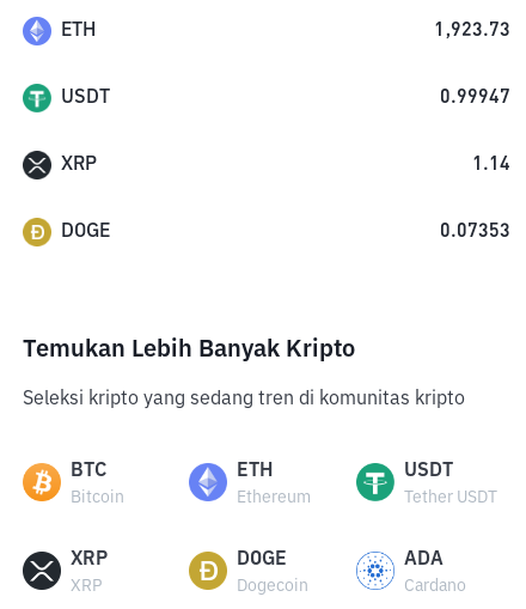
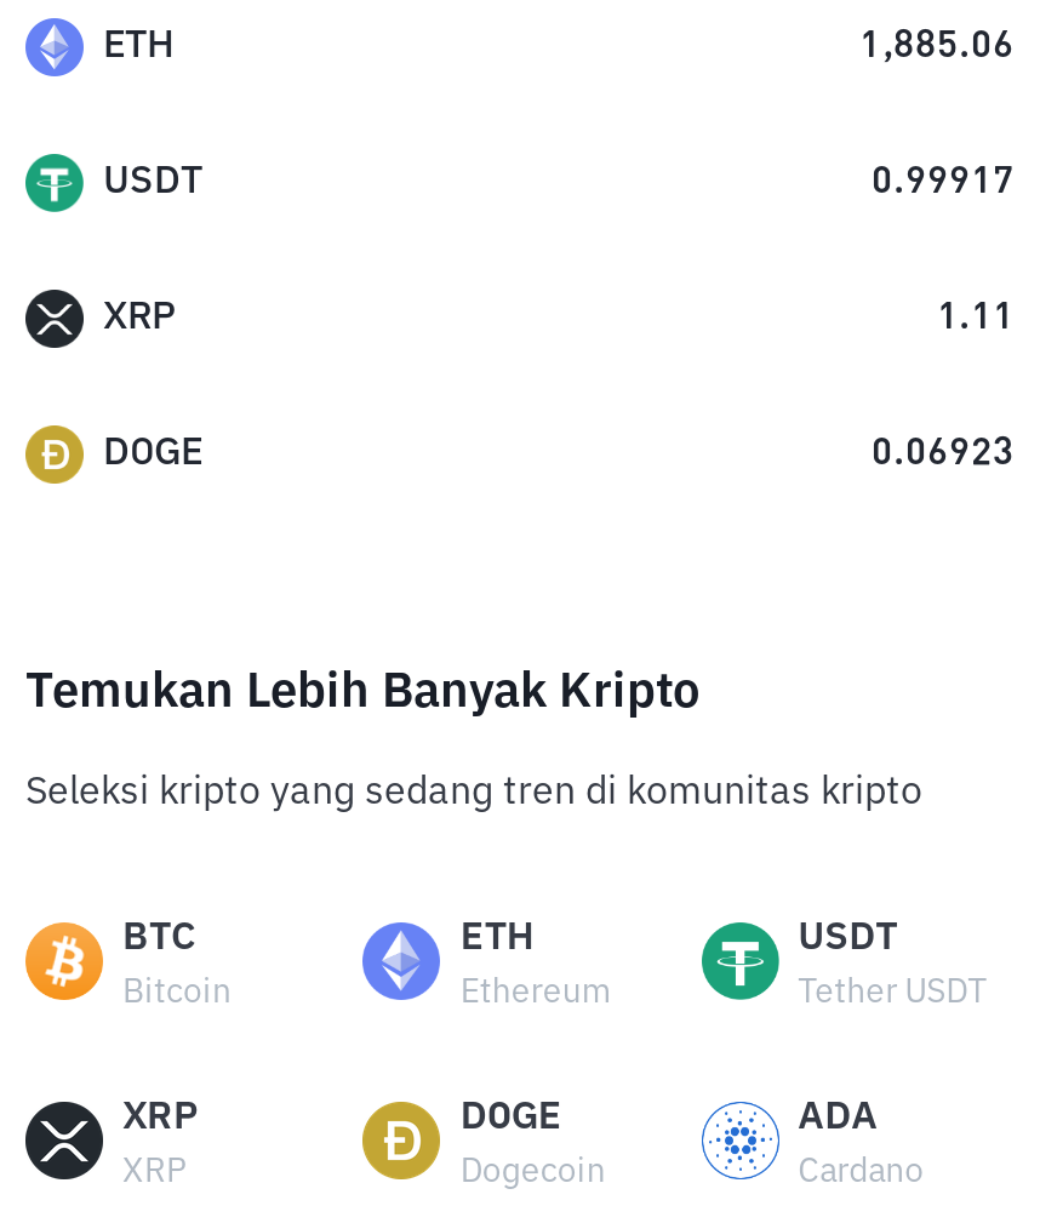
- 1,923.73
+ 1,885.06

- 0.99947
+ 0.99917

- 1.14
+ 1.11

- 0.07353
+ 0.06923
